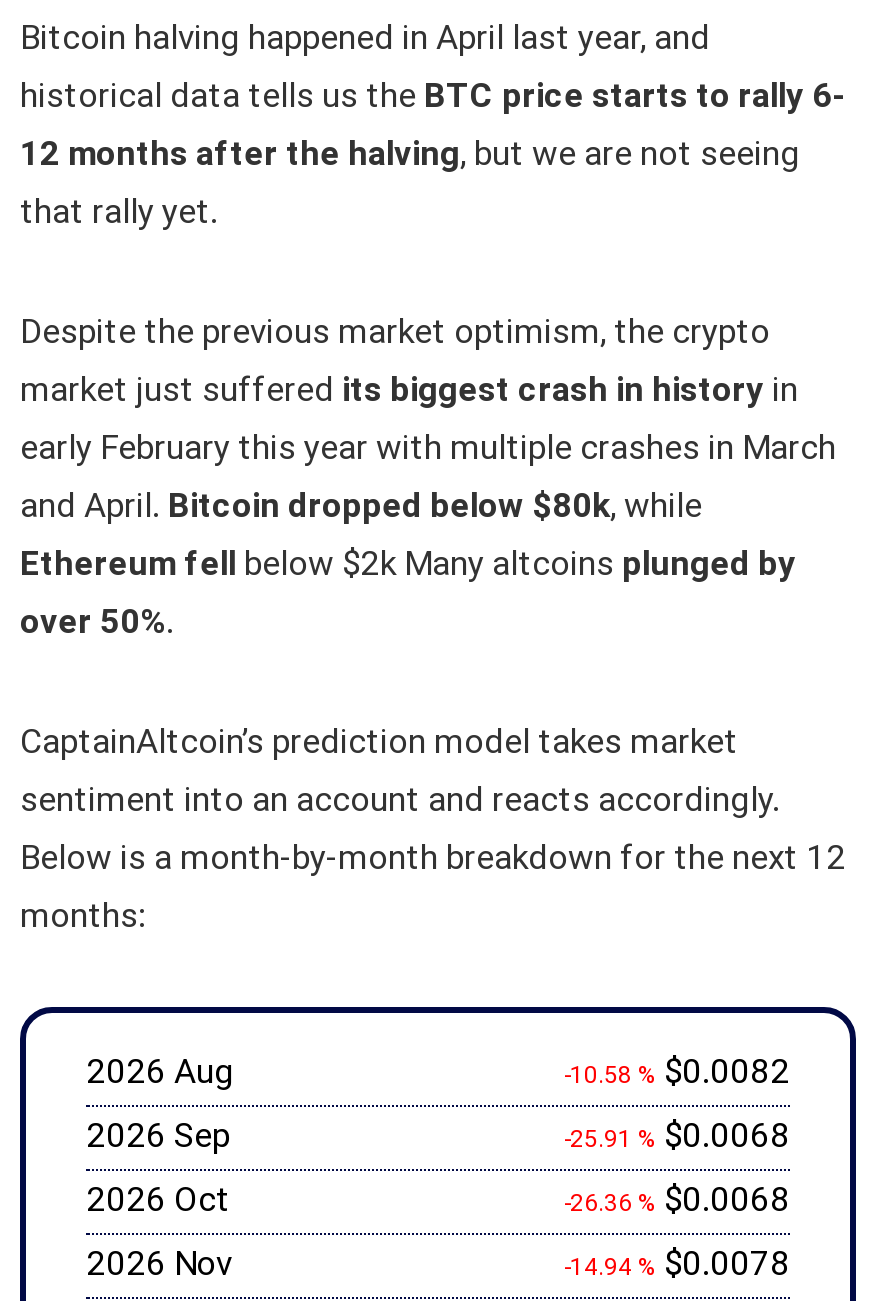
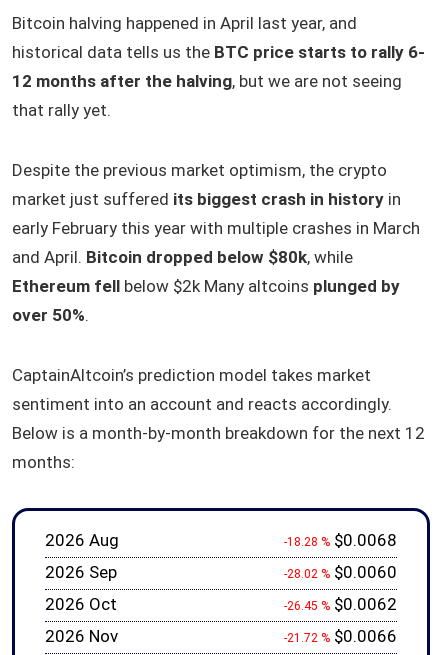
- -10.58 % $0.0082
+ -18.28 % $0.0068

- -25.91 % $0.0068
+ -28.02 % $0.0060

- -26.36 % $0.0068
+ -26.45 % $0.0062

- -14.94 % $0.0078
+ -21.72 % $0.0066
